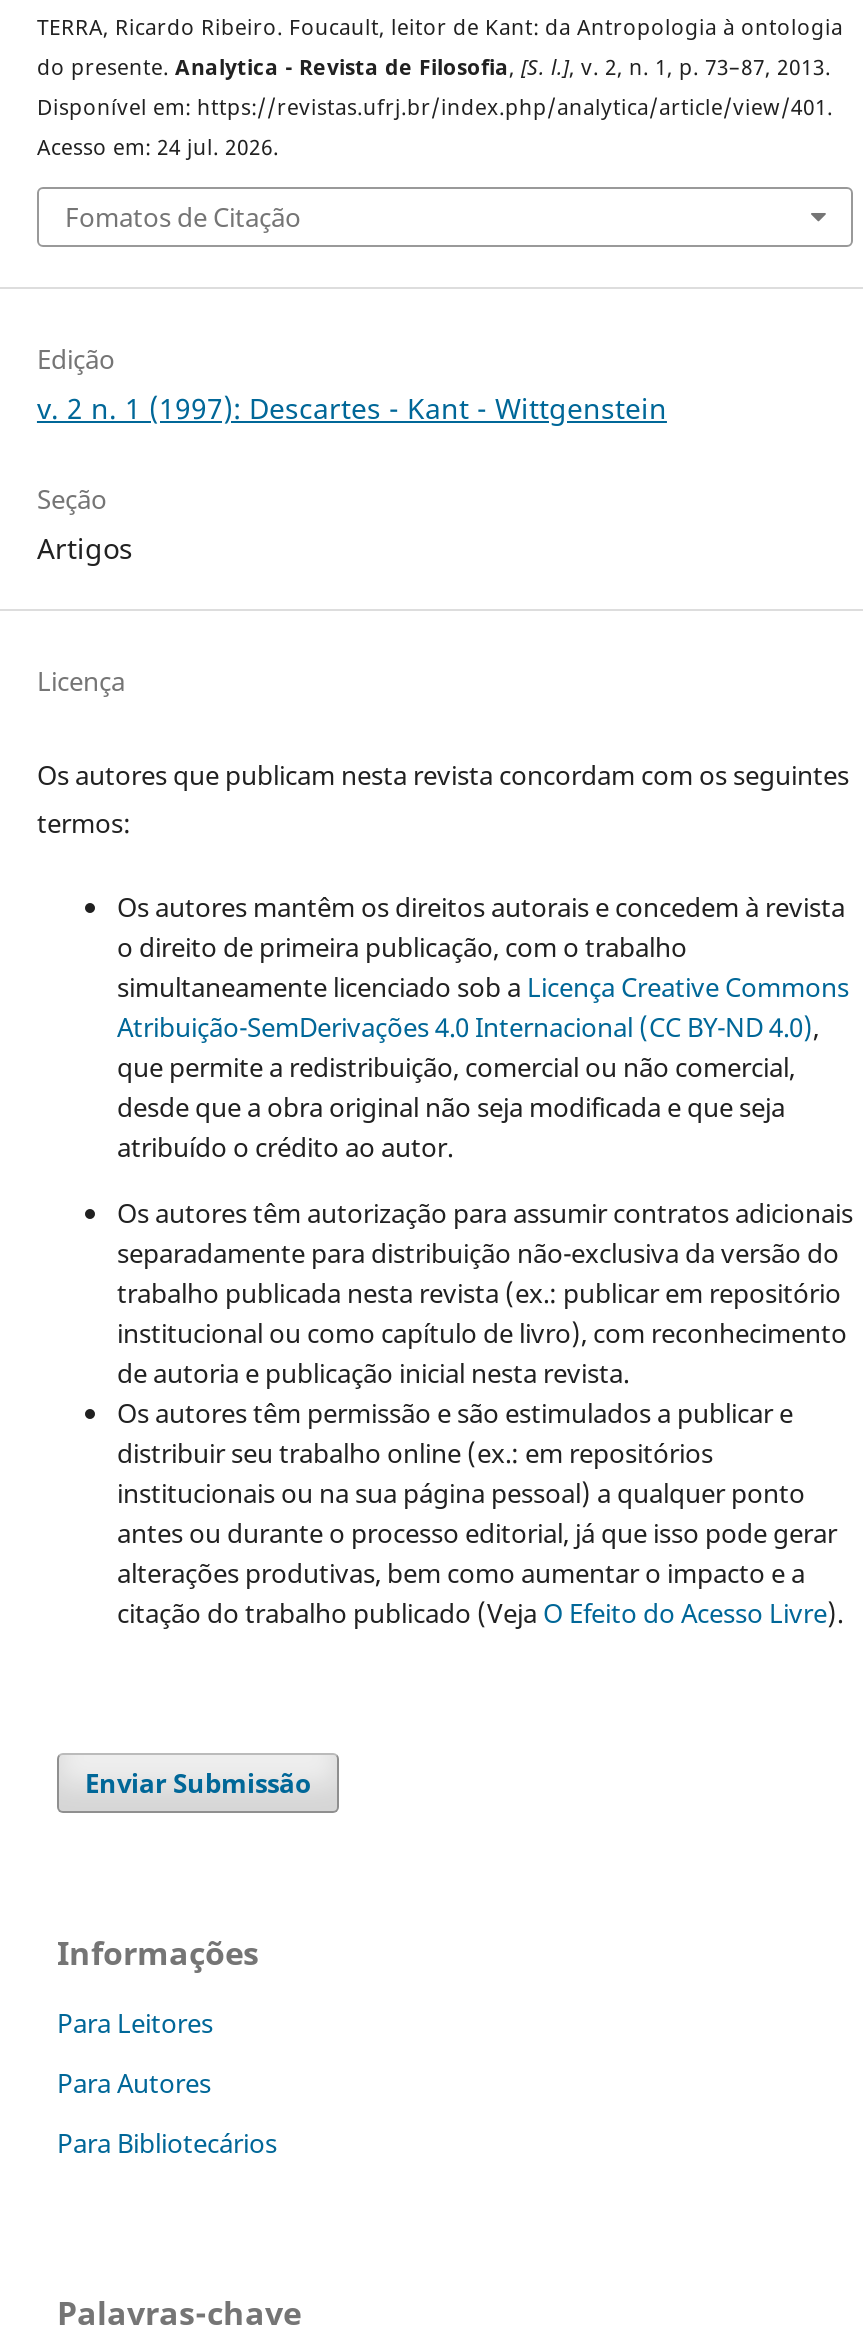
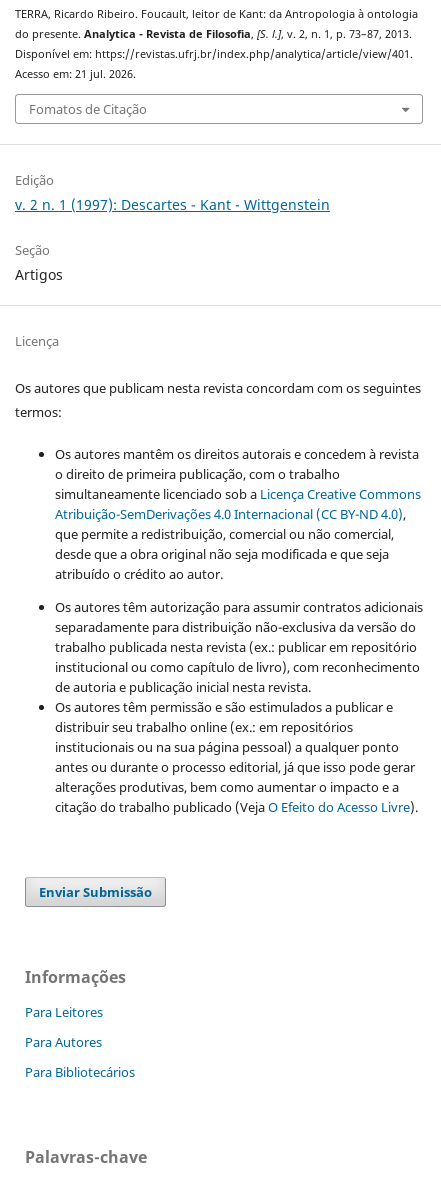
- Acesso em: 24 jul. 2026.
+ Acesso em: 21 jul. 2026.
